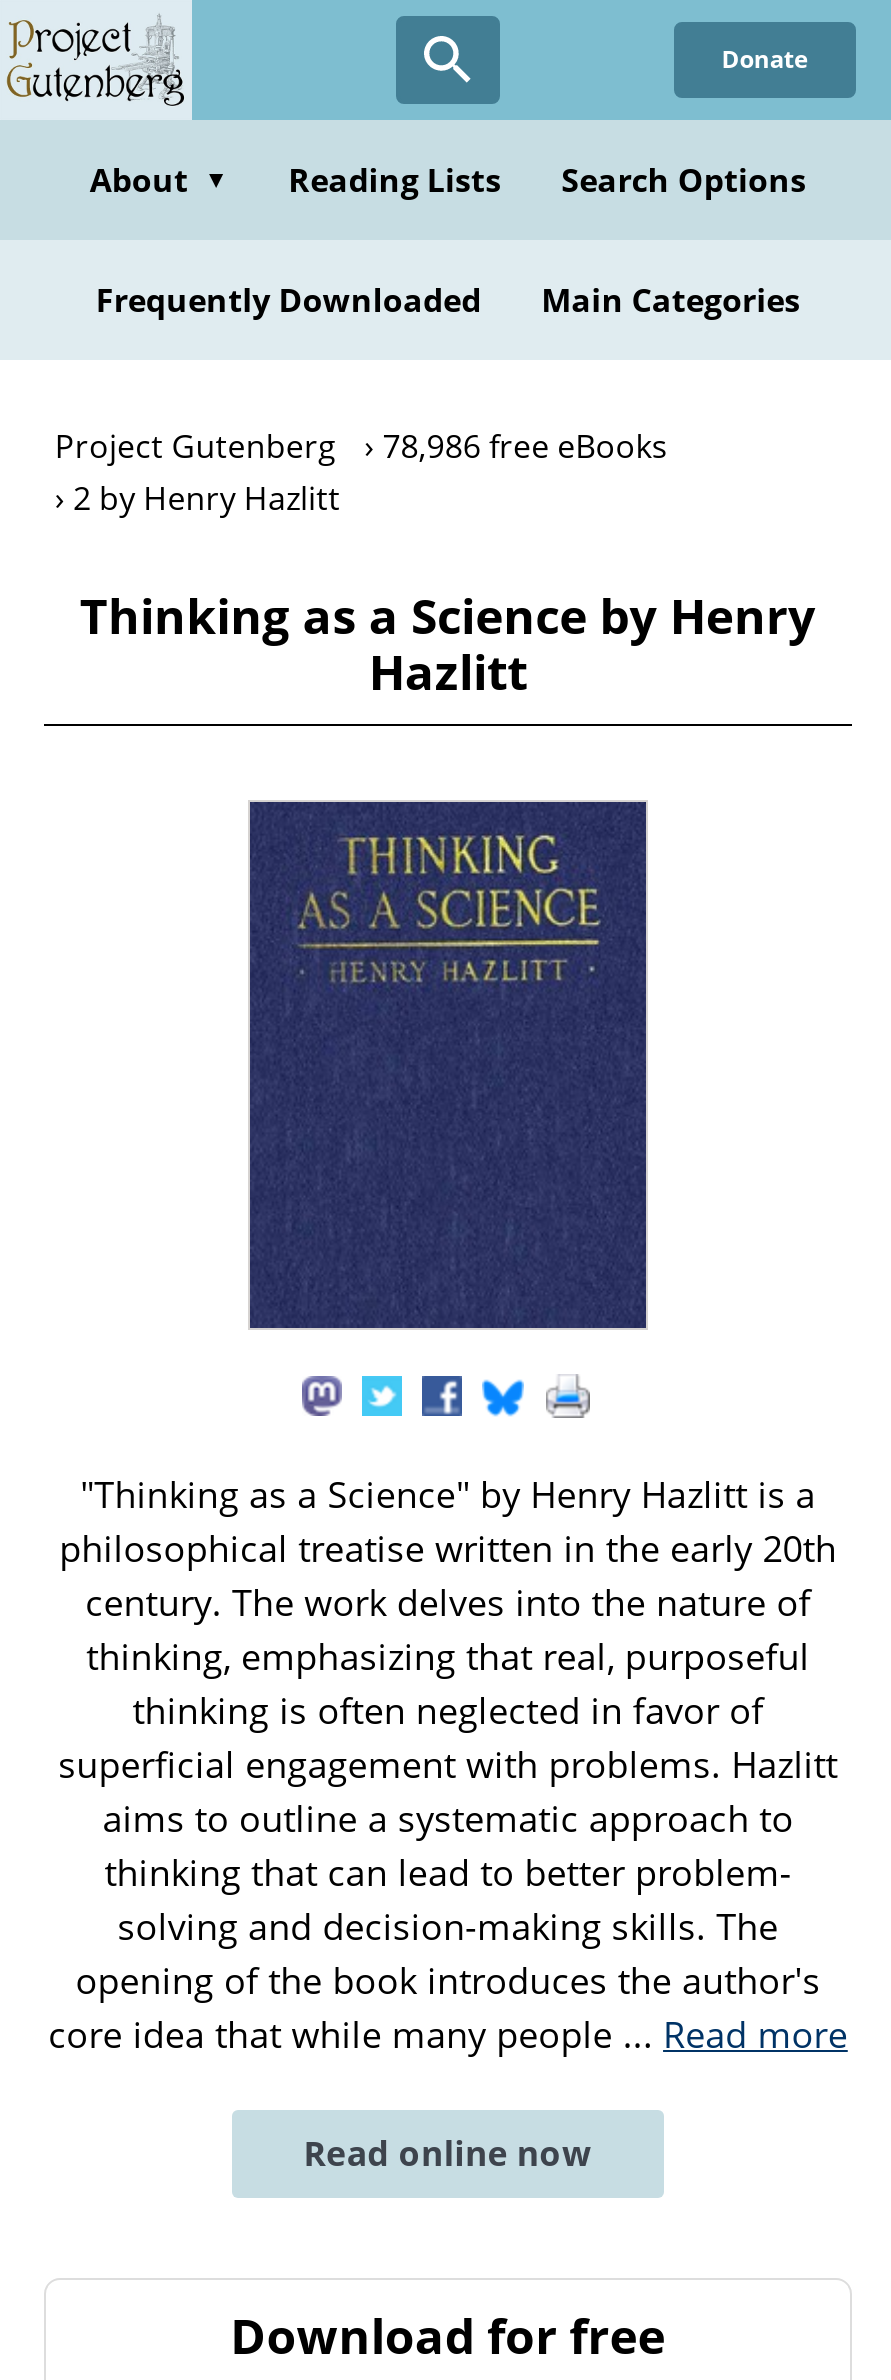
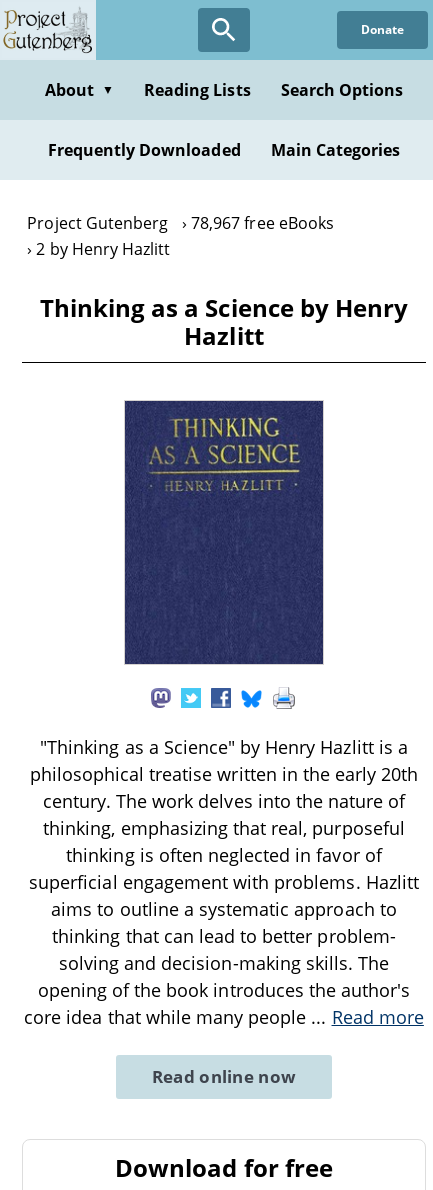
- Project Gutenberg 78,986 free eBooks
+ Project Gutenberg 78,967 free eBooks
